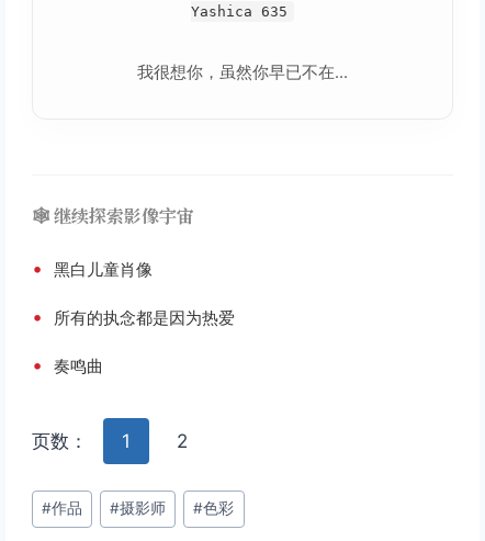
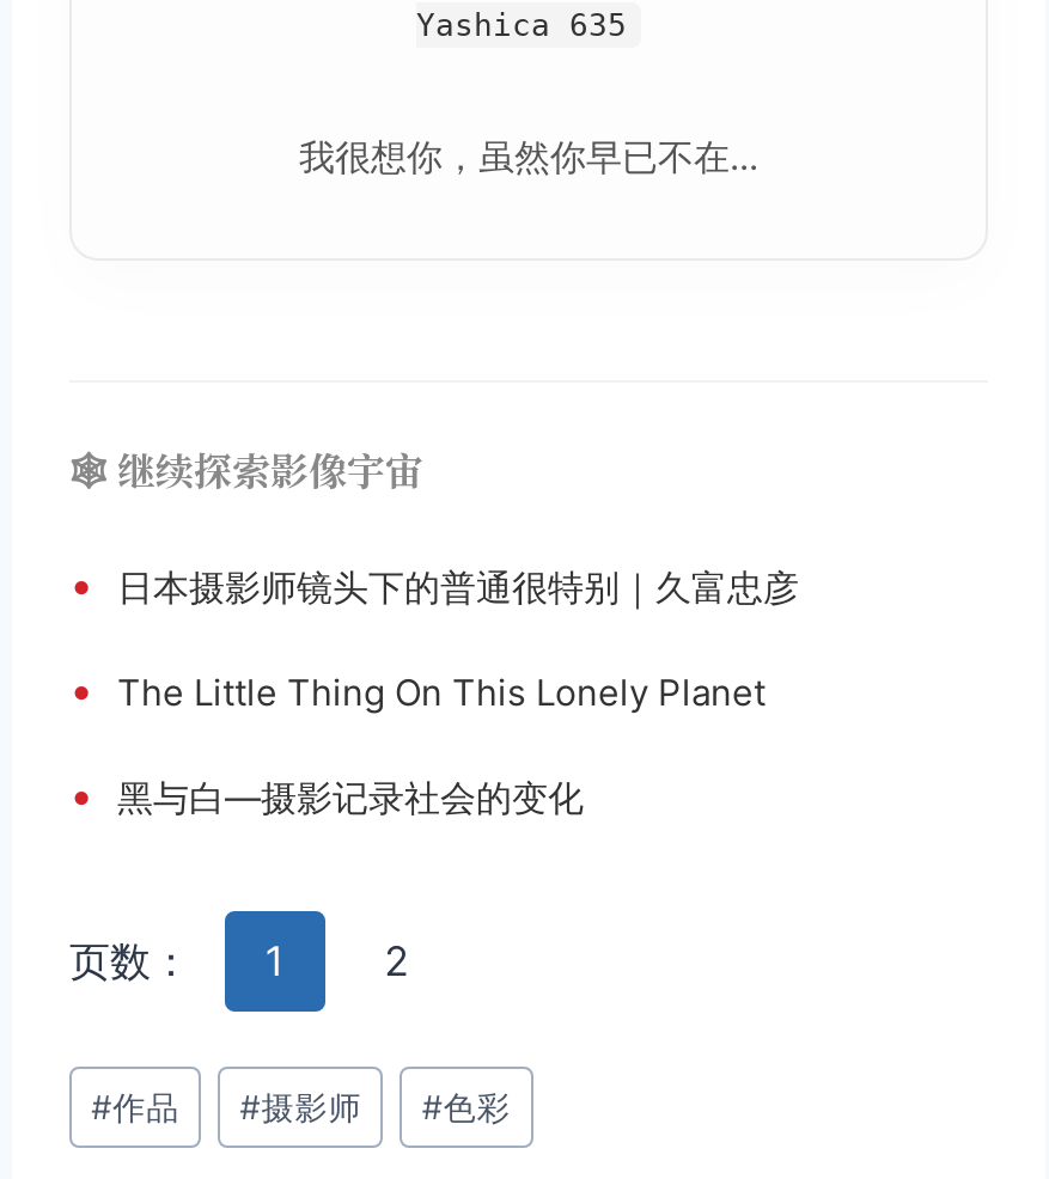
- • 黑白儿童肖像
+ • 日本摄影师镜头下的普通很特别｜久富忠彦

- • 所有的执念都是因为热爱
+ • The Little Thing On This Lonely Planet

- • 奏鸣曲
+ • 黑与白—摄影记录社会的变化
